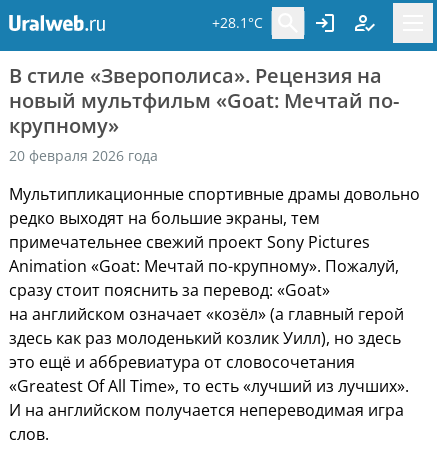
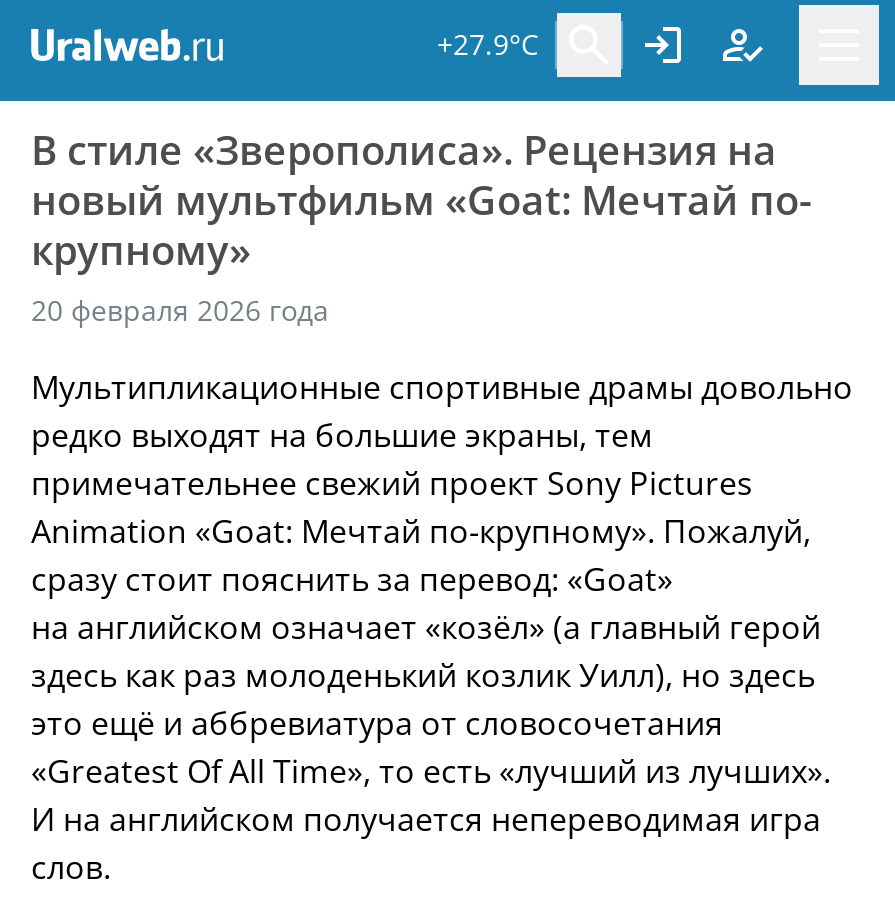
- +28.1°C
+ +27.9°C
